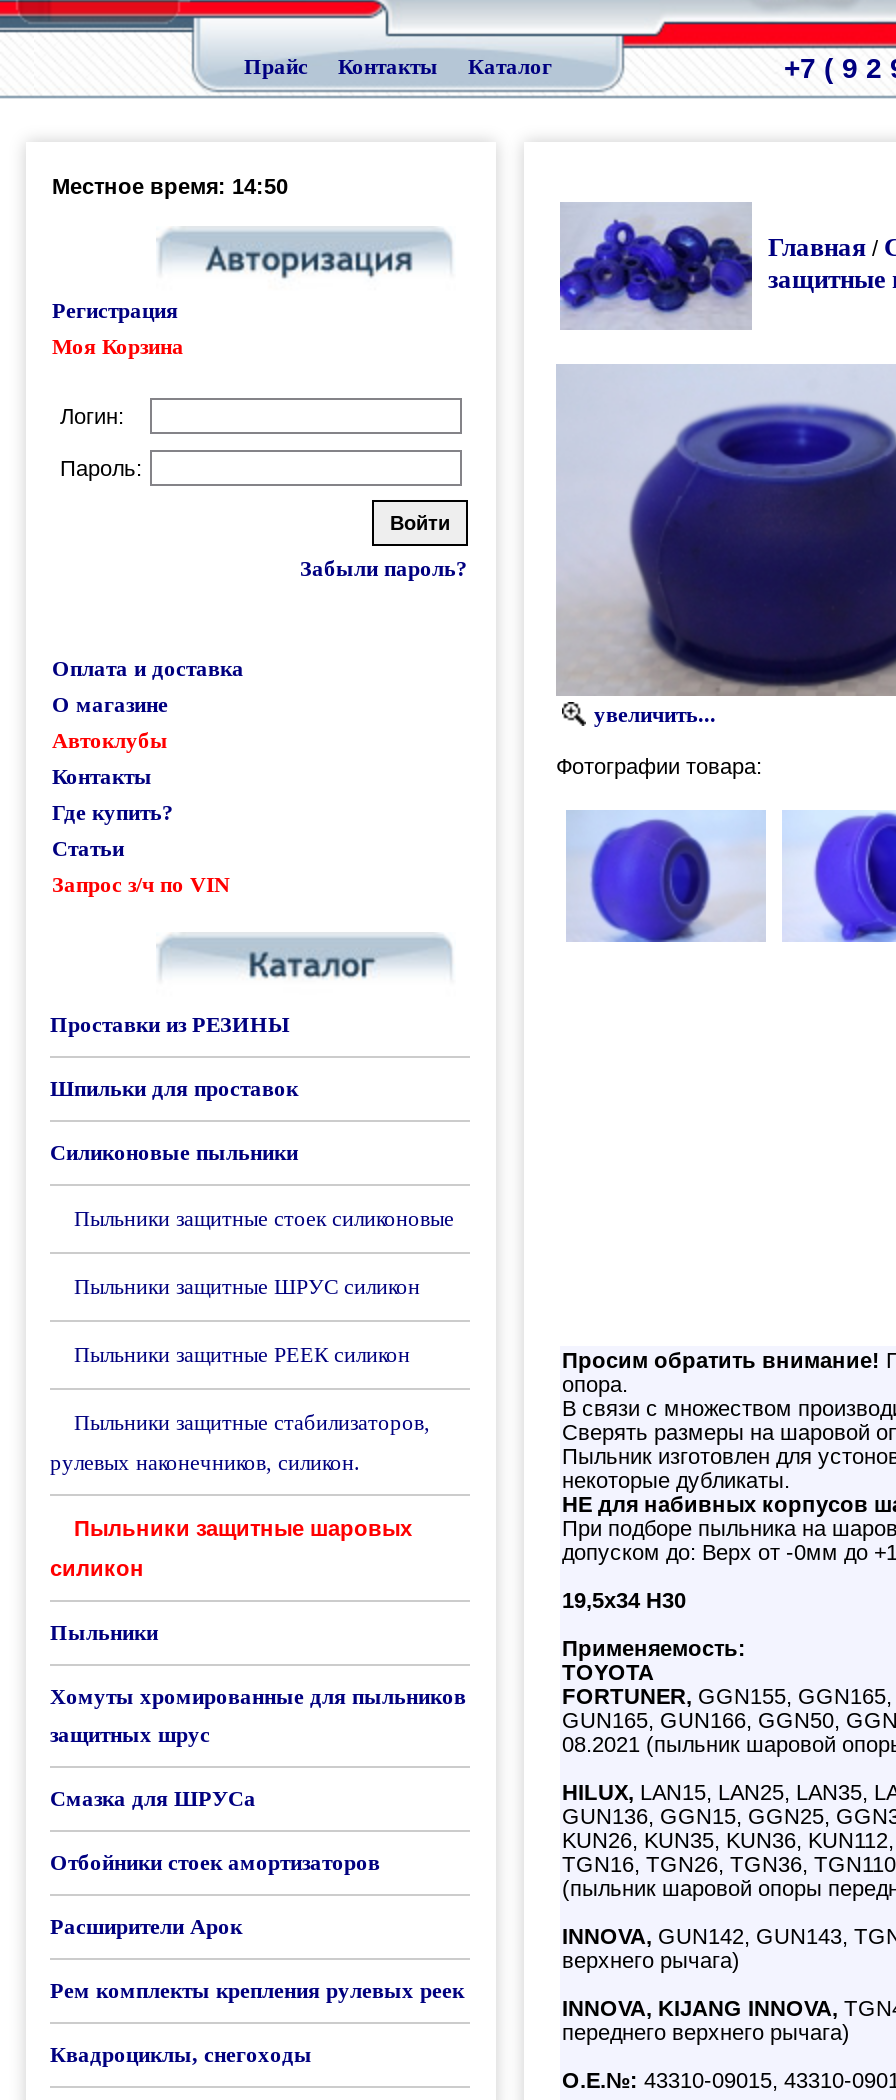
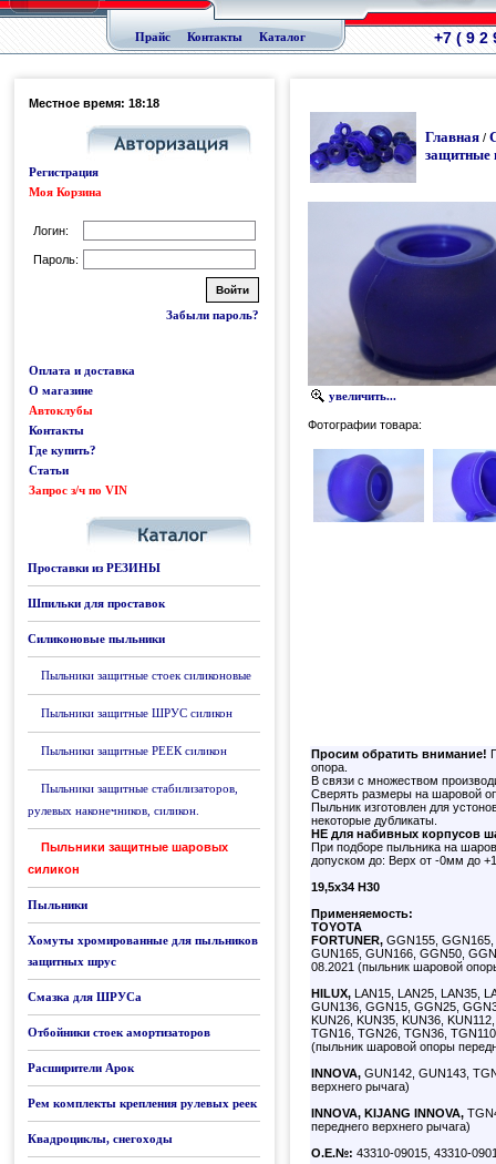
- Местное время: 14:50
+ Местное время: 18:18
